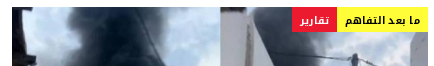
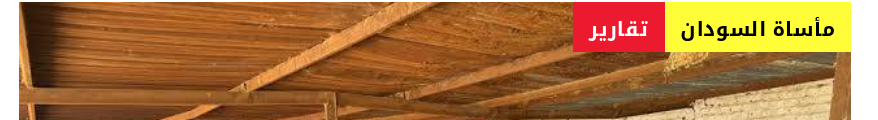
- ما بعد التفاهم
+ مأساة السودان
